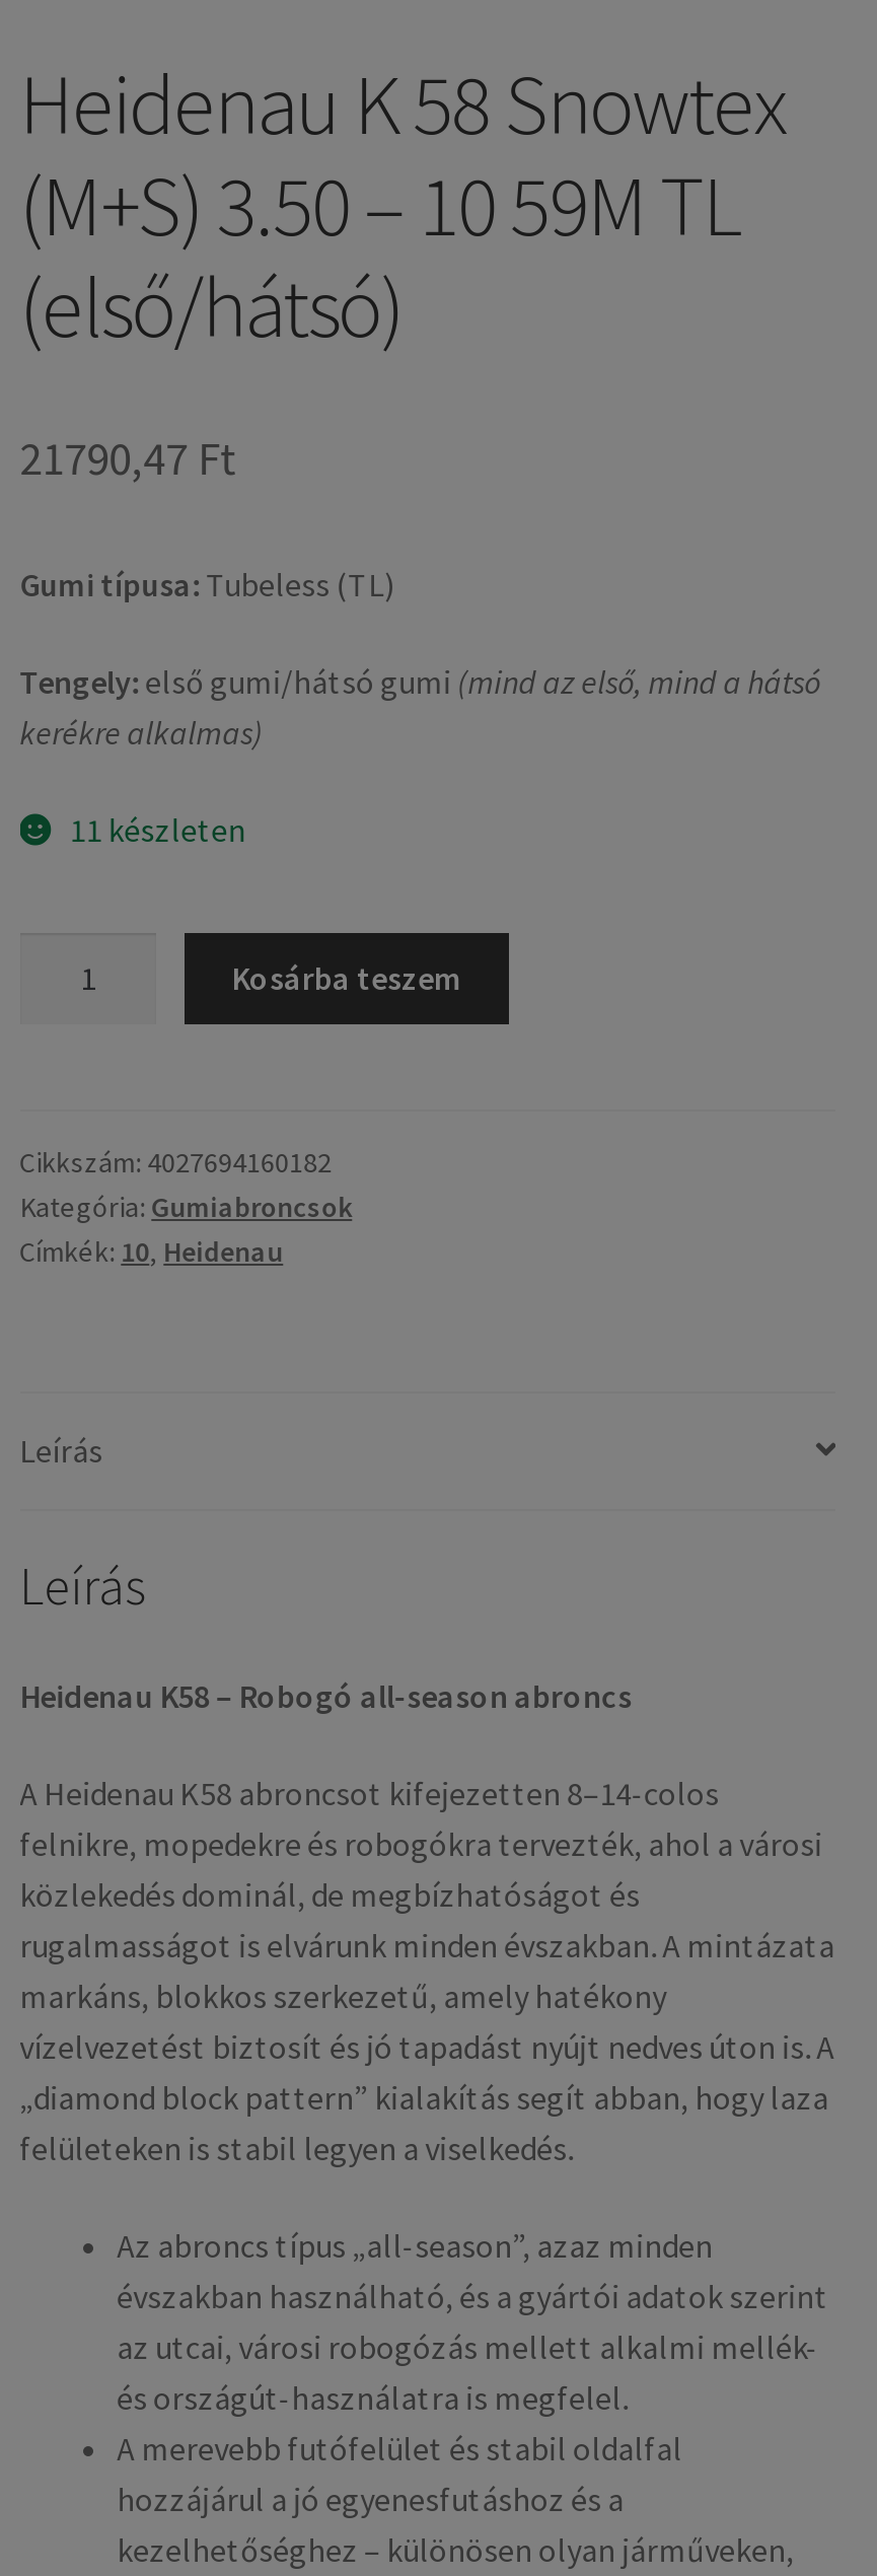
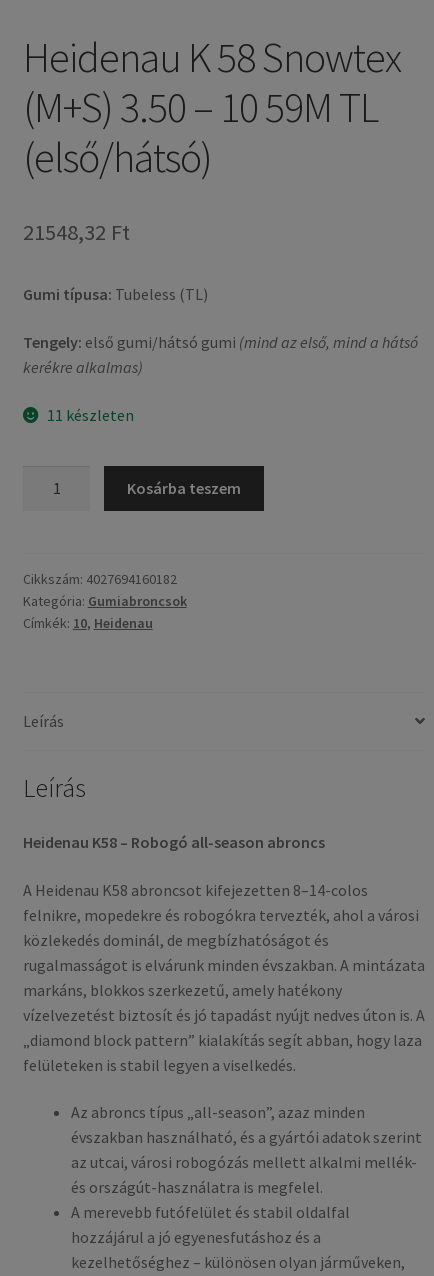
- 21790,47 Ft
+ 21548,32 Ft
